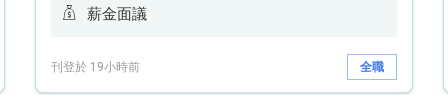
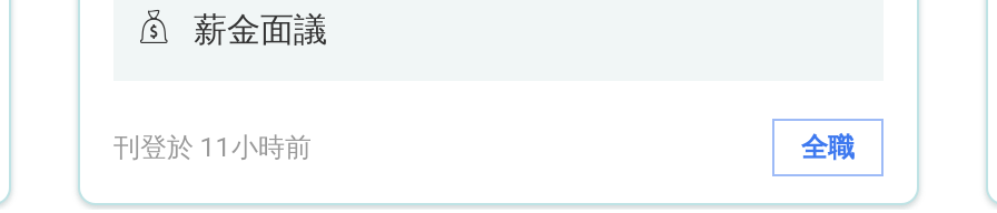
- 刊登於 19小時前
+ 刊登於 11小時前
